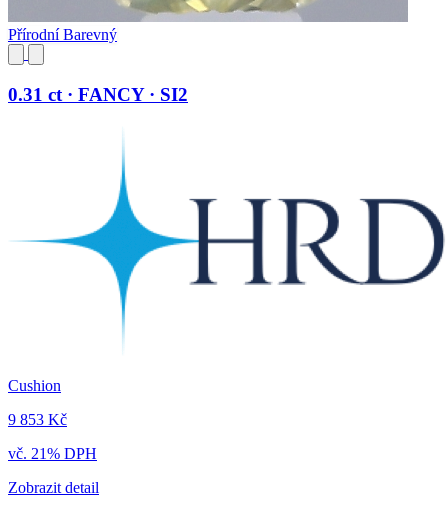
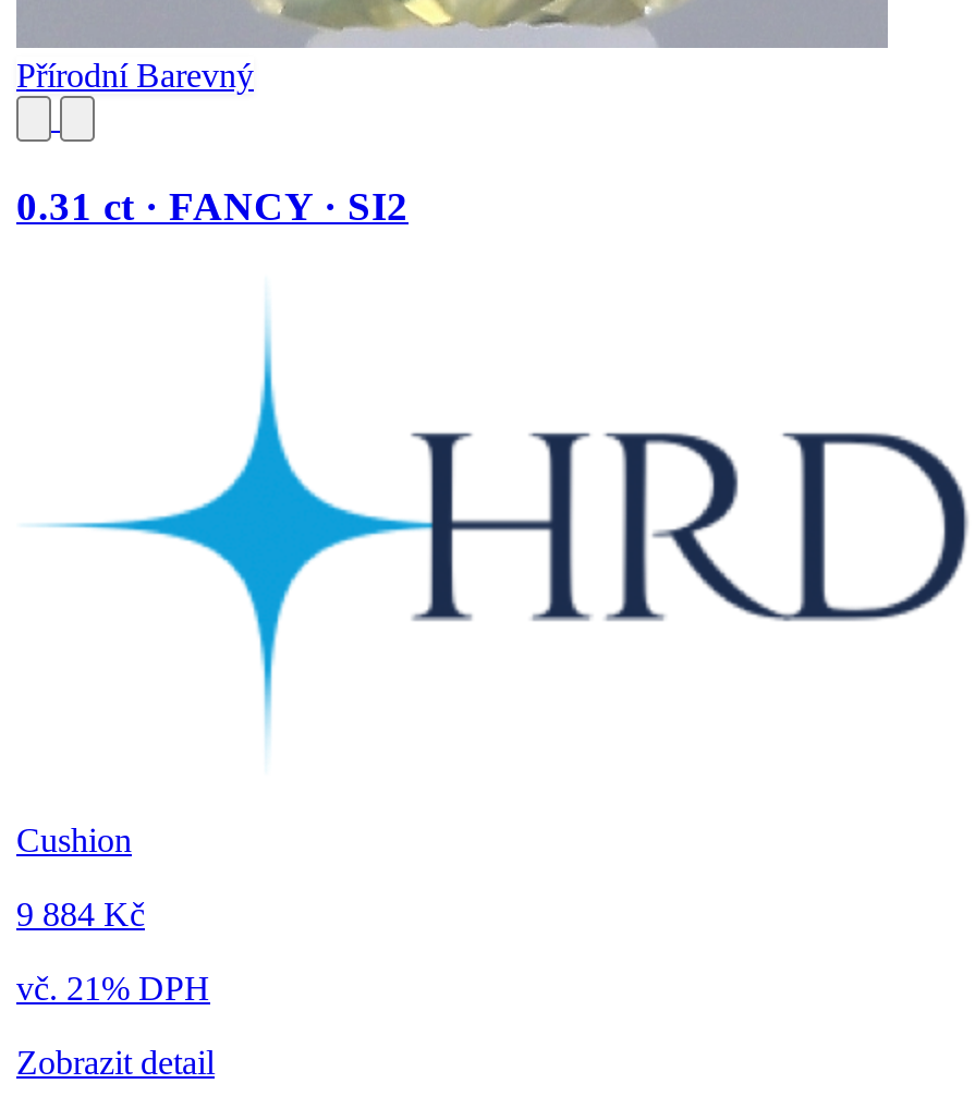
- 9 853 Kč
+ 9 884 Kč
